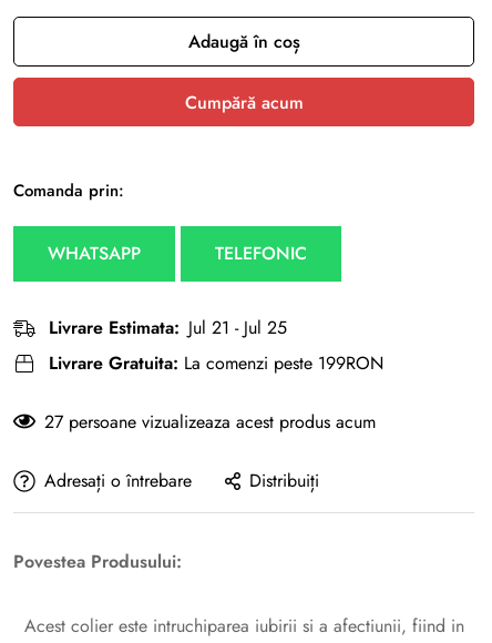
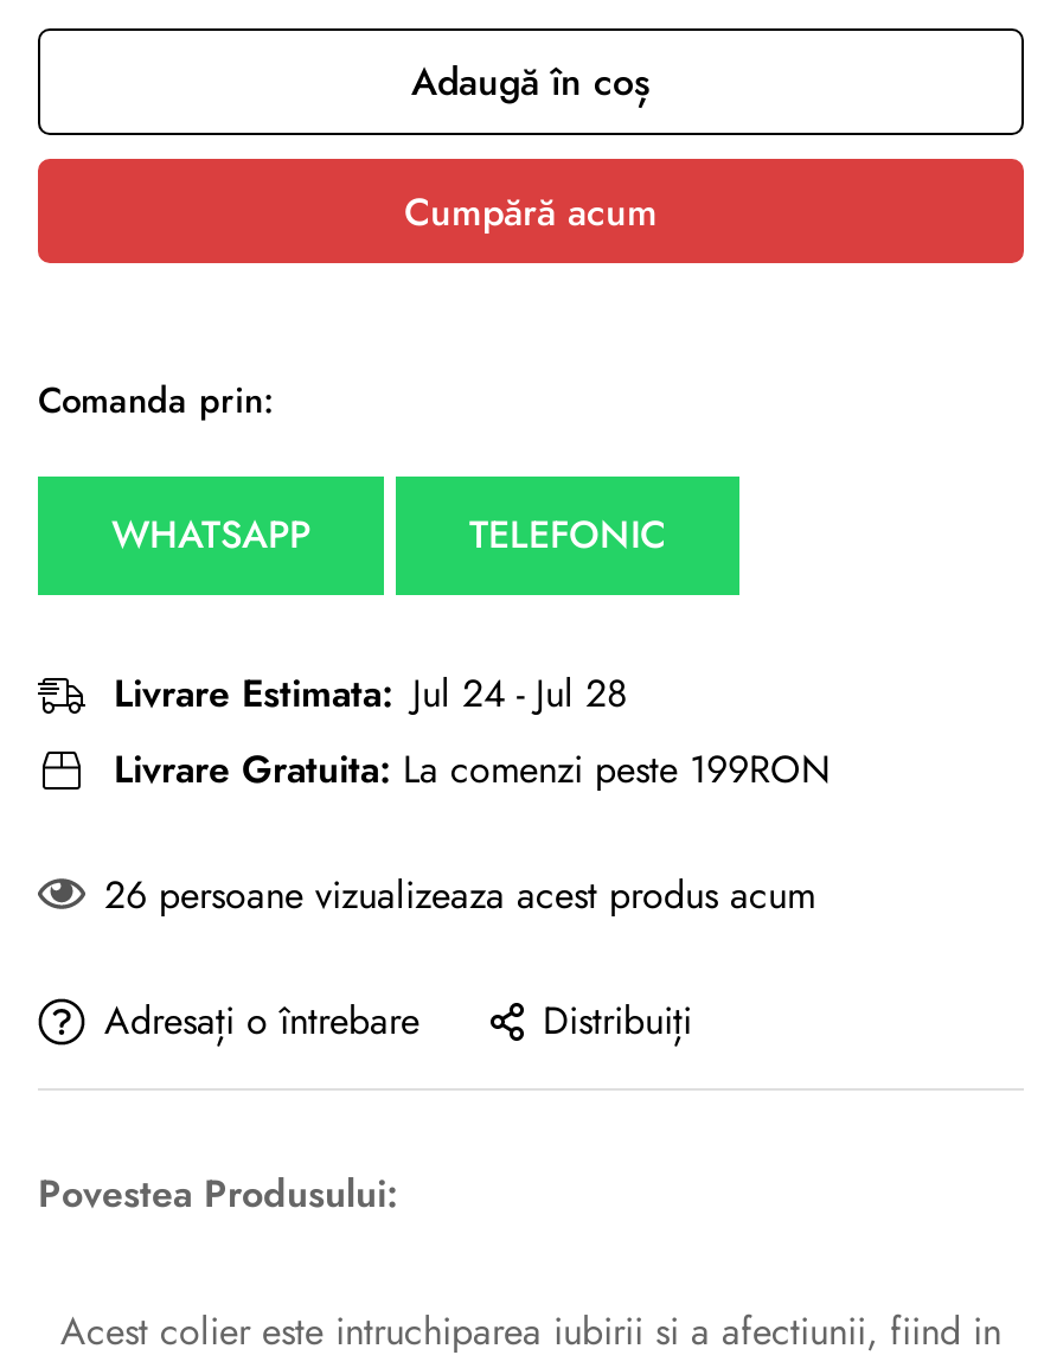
- Livrare Estimata: Jul 21 - Jul 25
+ Livrare Estimata: Jul 24 - Jul 28

- 27 persoane vizualizeaza acest produs acum
+ 26 persoane vizualizeaza acest produs acum
